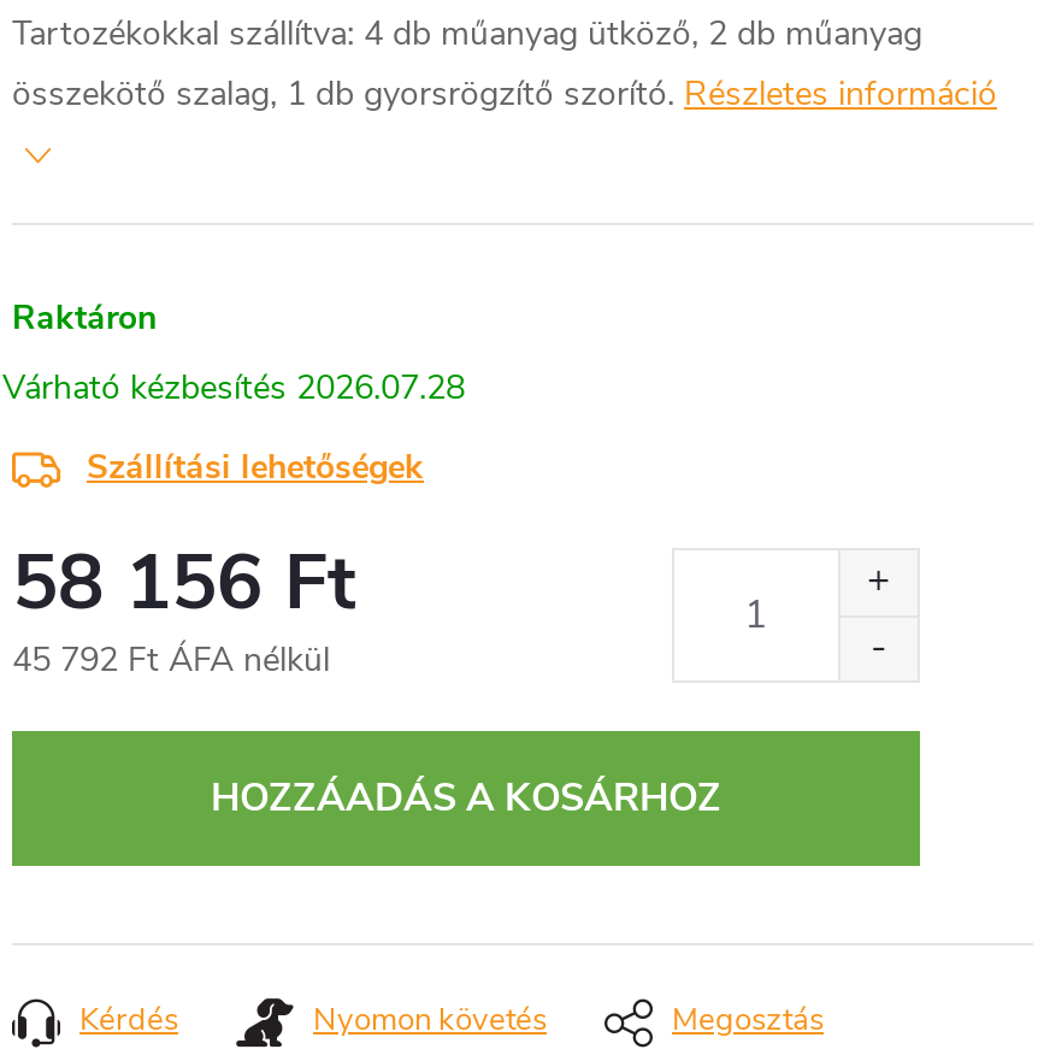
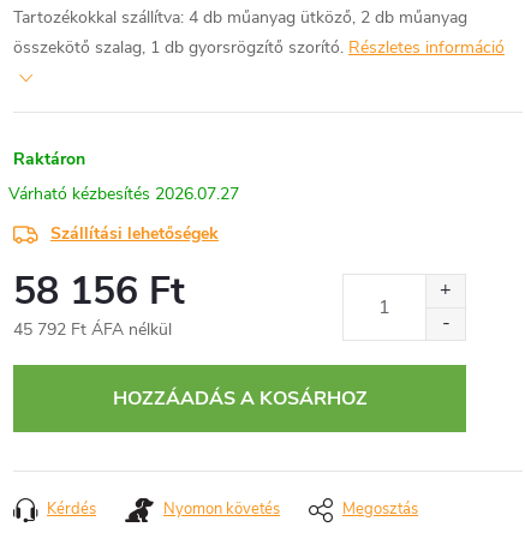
- 2026.07.28
+ 2026.07.27
